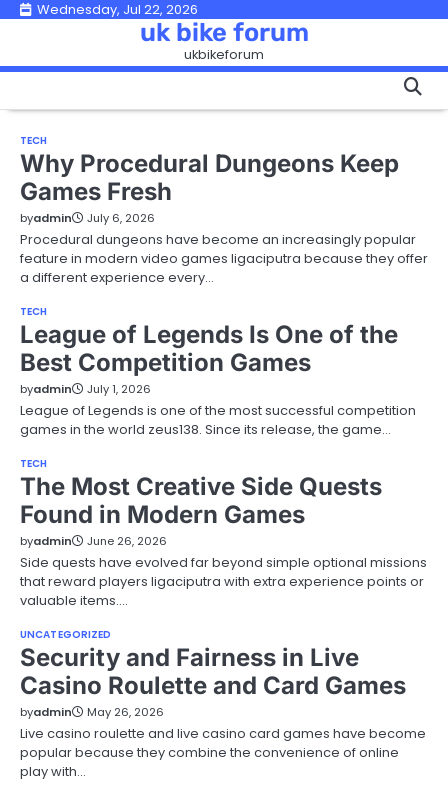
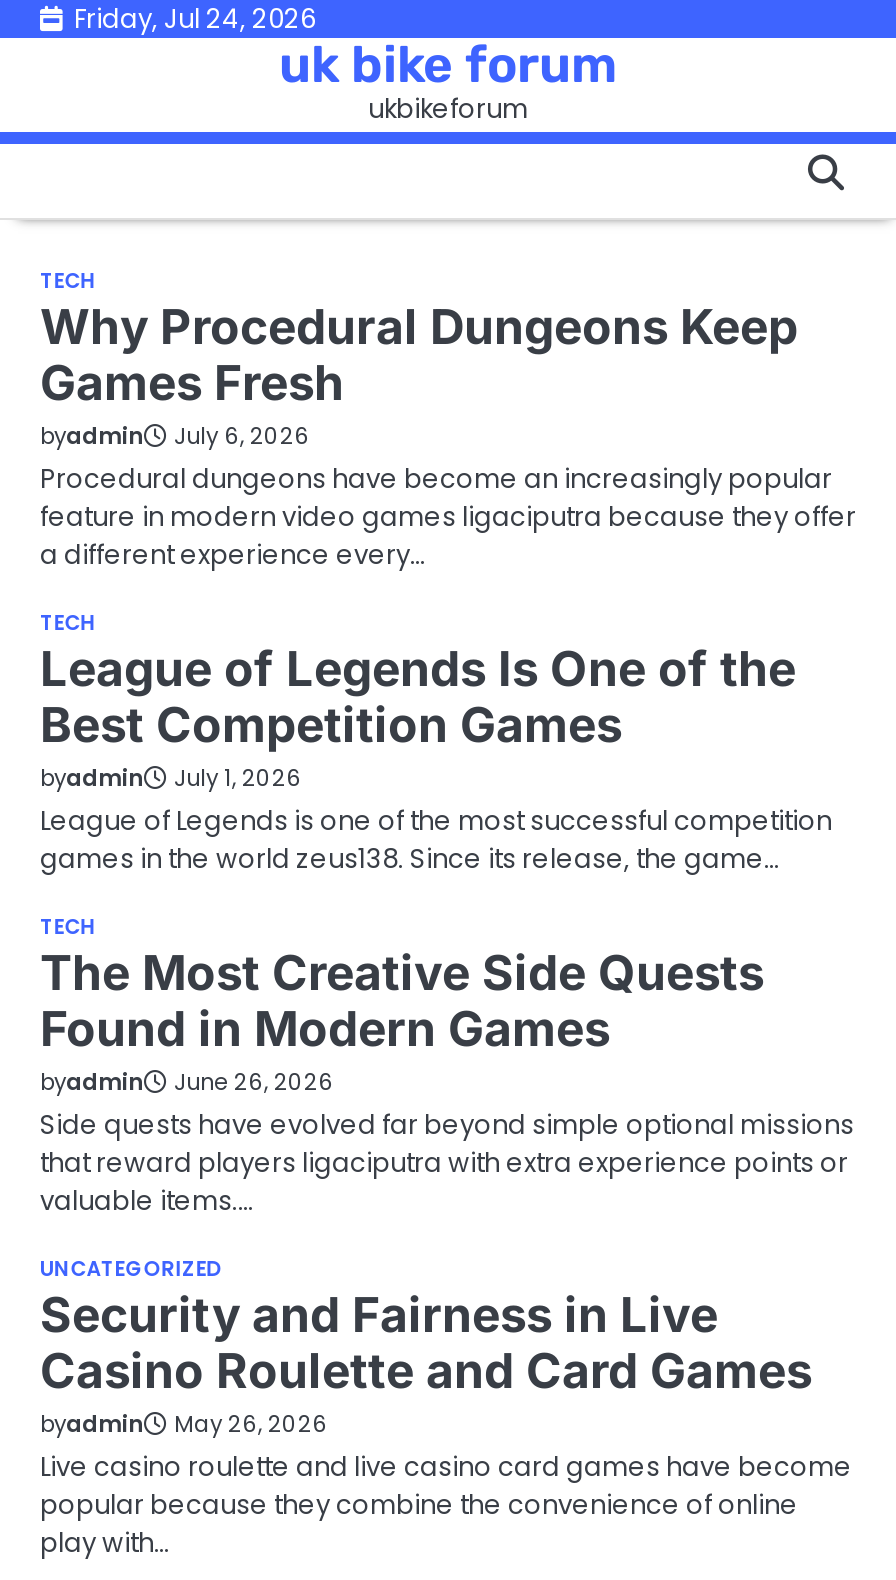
- Wednesday, Jul 22, 2026
+ Friday, Jul 24, 2026
